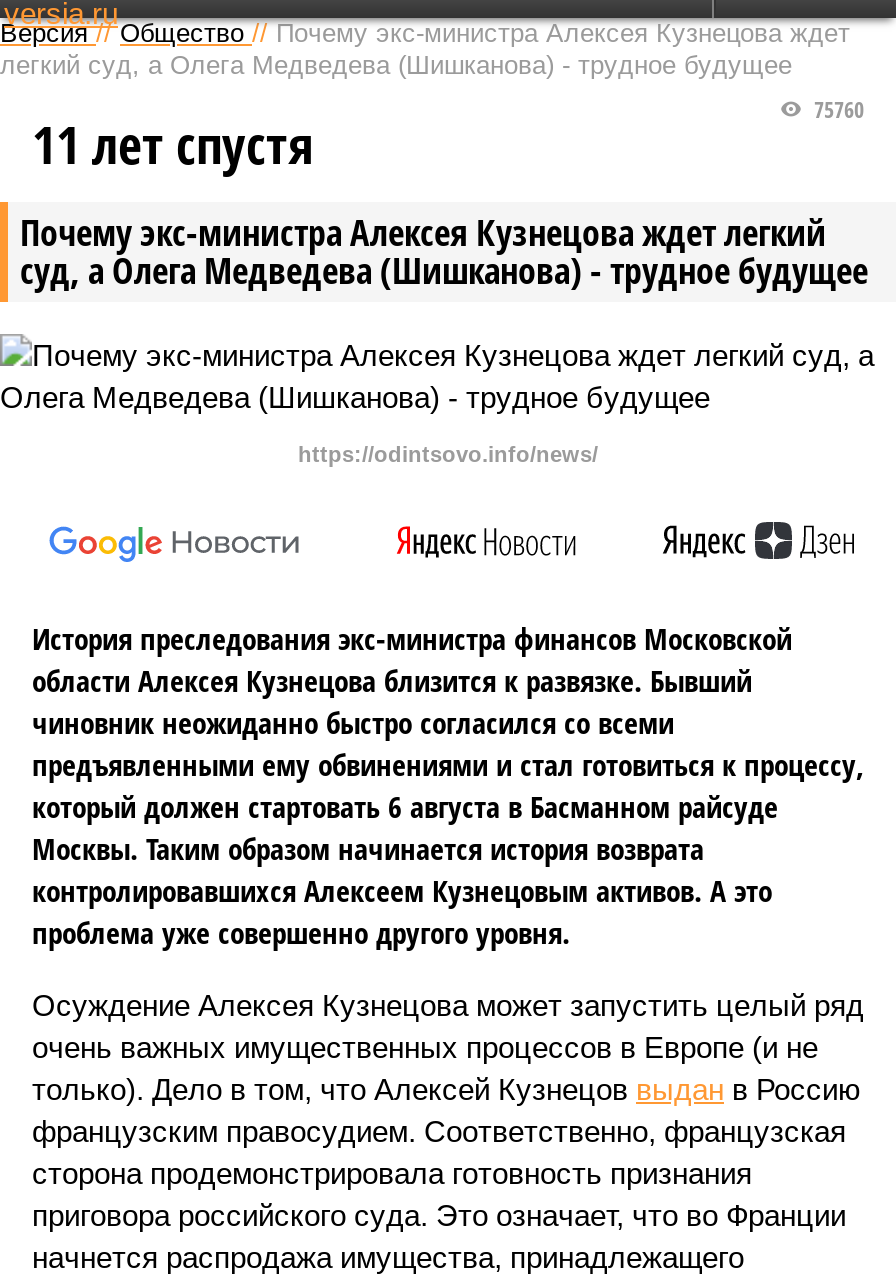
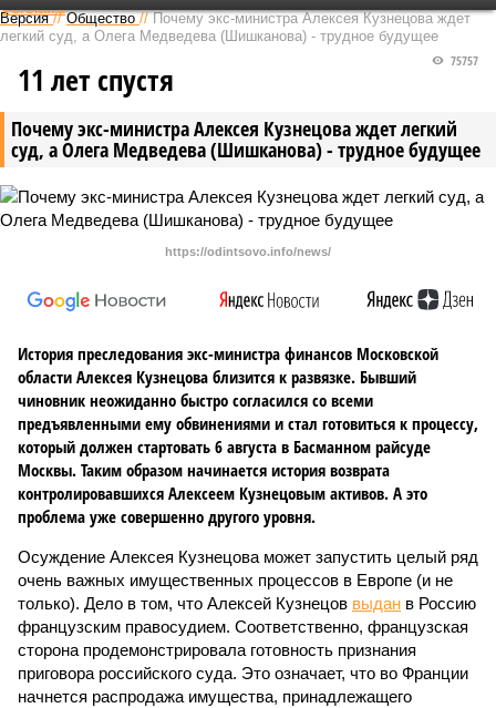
- 75760
+ 75757
